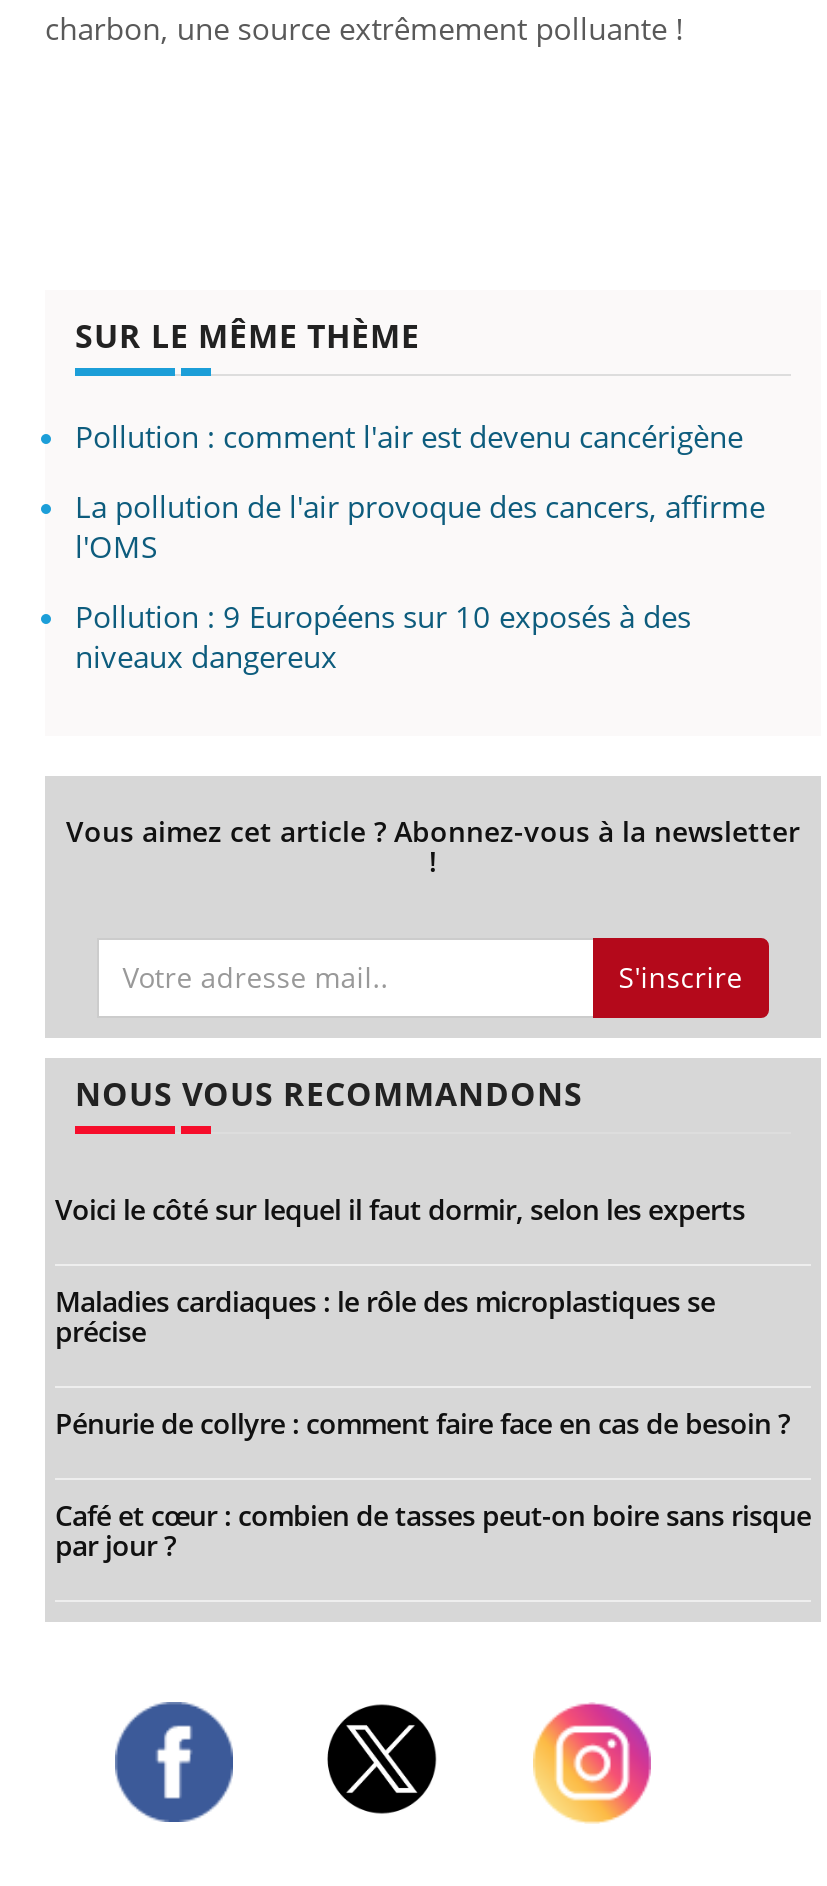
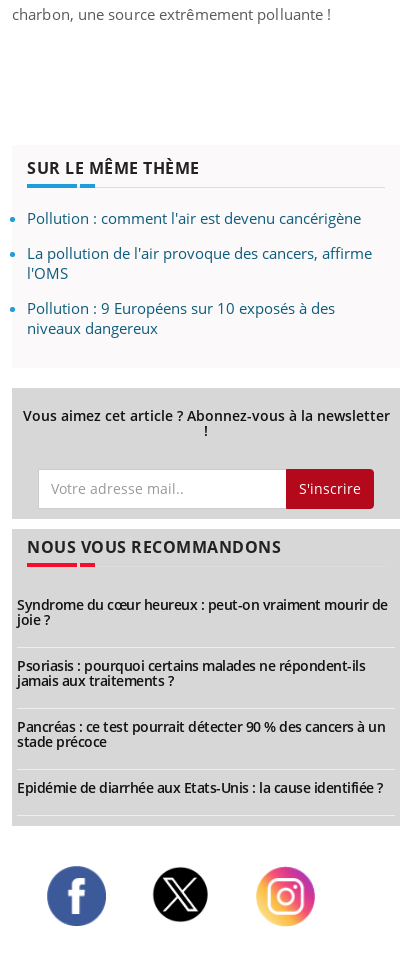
- Voici le côté sur lequel il faut dormir, selon les experts
+ Syndrome du cœur heureux : peut-on vraiment mourir de
+ joie ?

- Maladies cardiaques : le rôle des microplastiques se
- précise
+ Psoriasis : pourquoi certains malades ne répondent-ils
+ jamais aux traitements ?

- Pénurie de collyre : comment faire face en cas de besoin ?
+ Pancréas : ce test pourrait détecter 90 % des cancers à un
+ stade précoce

- Café et cœur : combien de tasses peut-on boire sans risque
- par jour ?
+ Epidémie de diarrhée aux Etats-Unis : la cause identifiée ?
